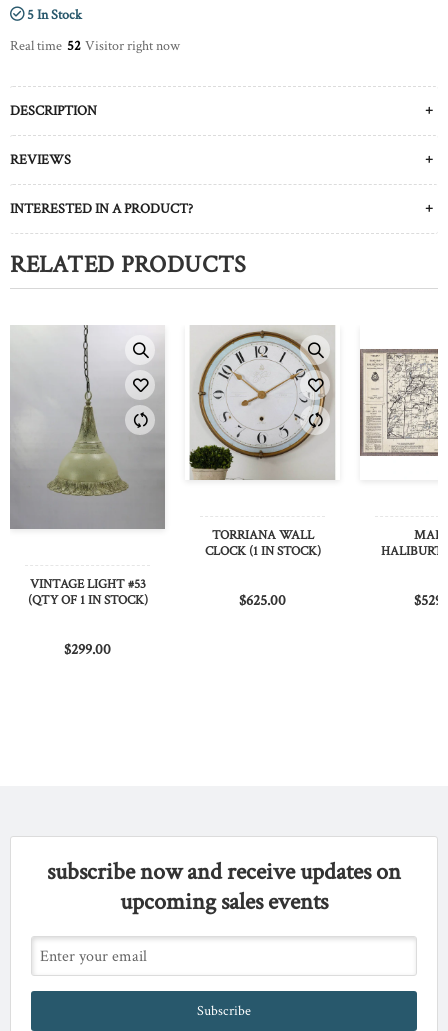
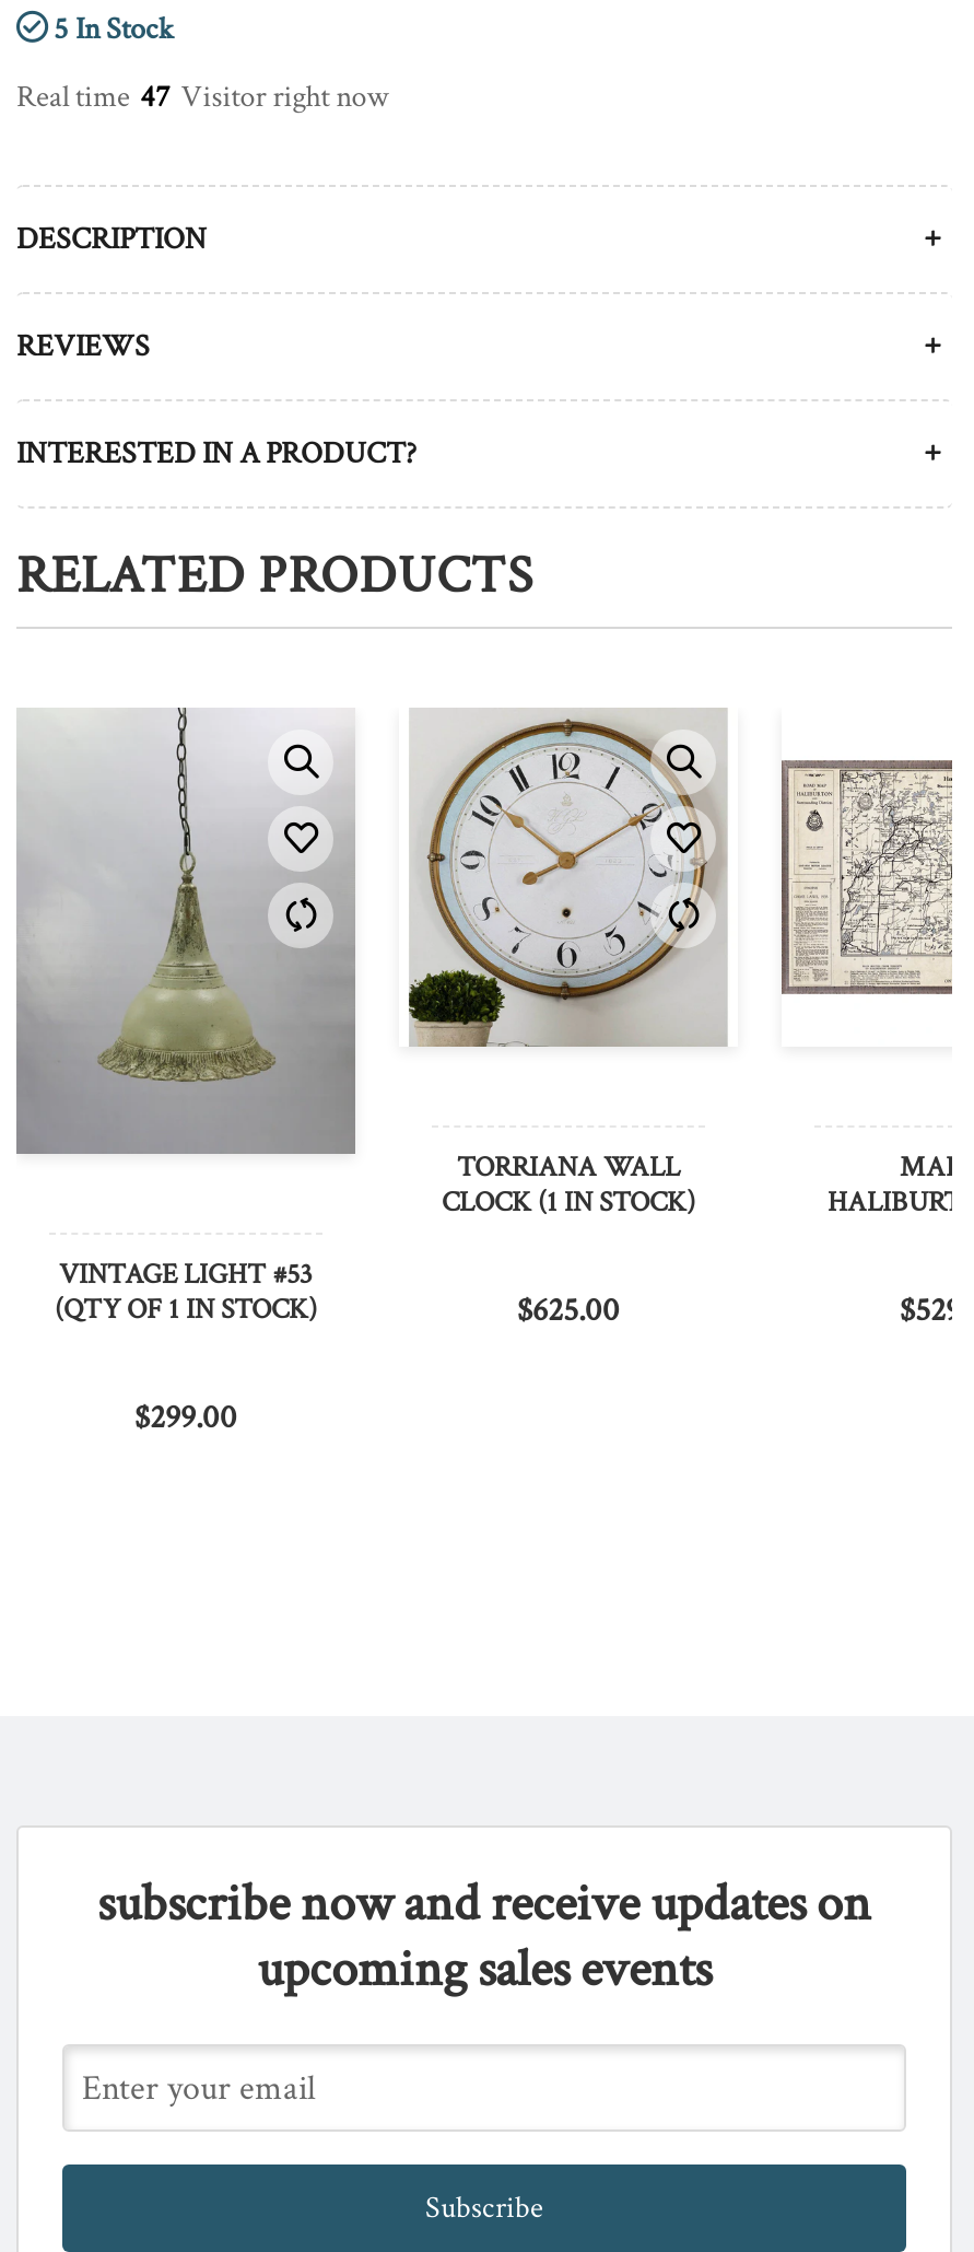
- Real time 52 Visitor right now
+ Real time 47 Visitor right now
